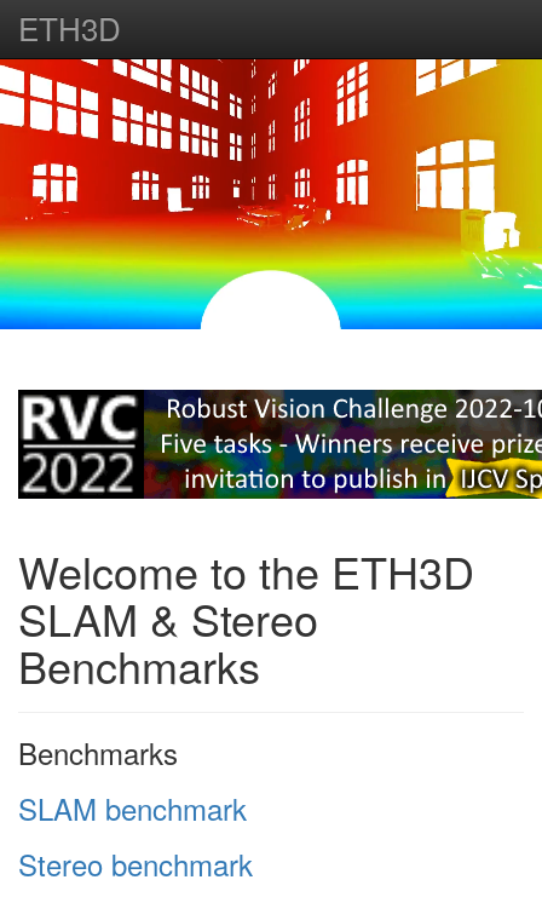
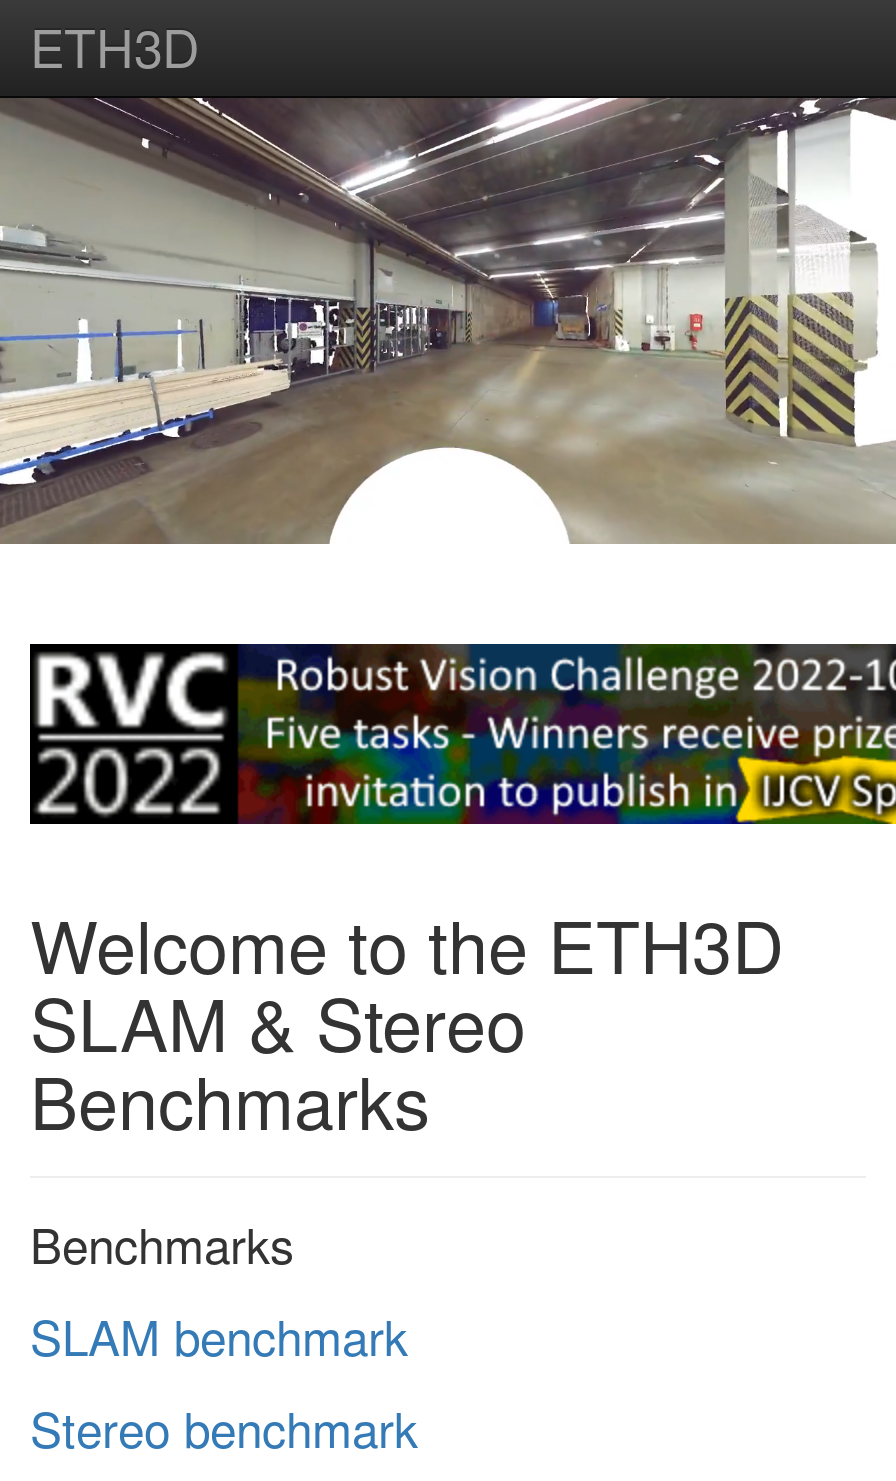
- [image]
+ [image]
